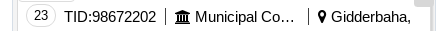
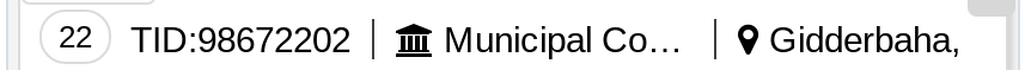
- 23 TID:98672202
+ 22 TID:98672202
